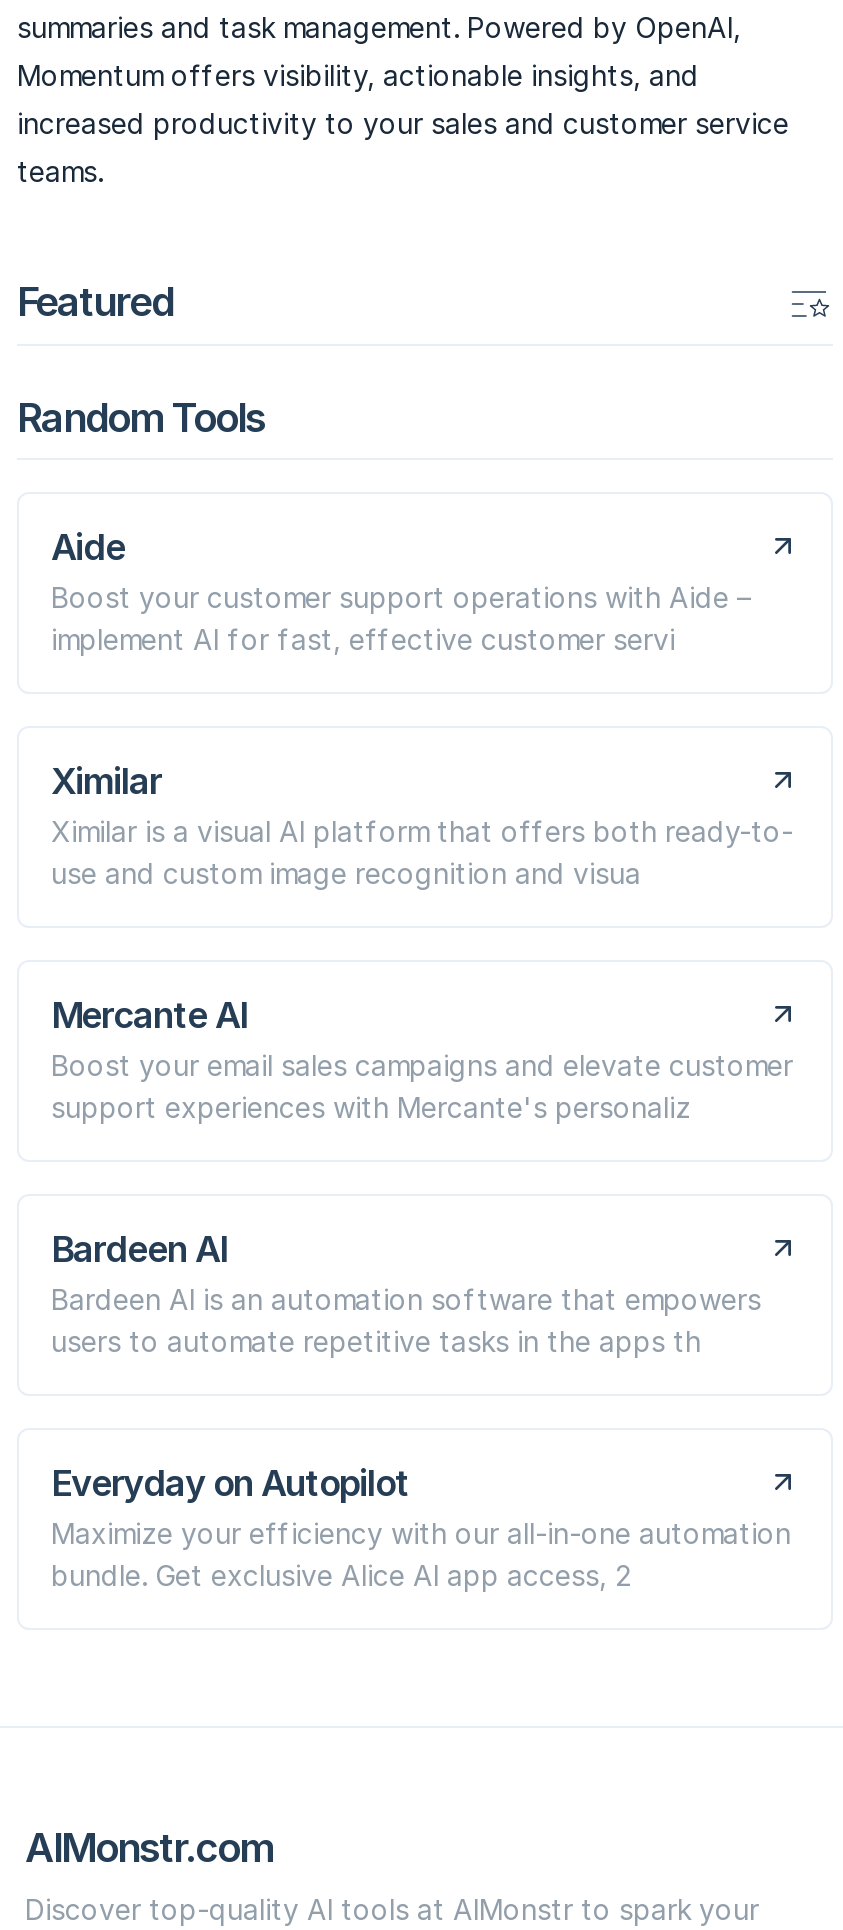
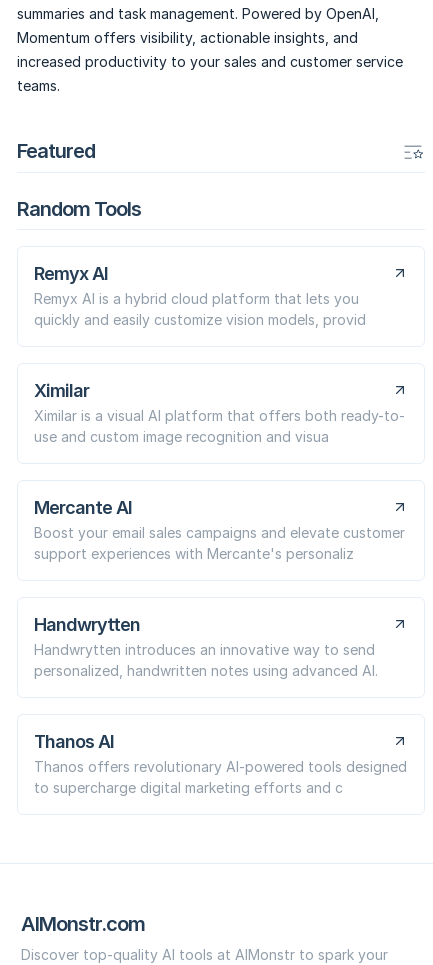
- Aide
- Boost your customer support operations with Aide –
- implement AI for fast, effective customer servi
+ Remyx AI
+ Remyx AI is a hybrid cloud platform that lets you
+ quickly and easily customize vision models, provid

- Bardeen AI
- Bardeen AI is an automation software that empowers
- users to automate repetitive tasks in the apps th
+ Handwrytten
+ Handwrytten introduces an innovative way to send
+ personalized, handwritten notes using advanced AI.

- Everyday on Autopilot
- Maximize your efficiency with our all-in-one automation
- bundle. Get exclusive Alice AI app access, 2
+ Thanos AI
+ Thanos offers revolutionary AI-powered tools designed
+ to supercharge digital marketing efforts and c
